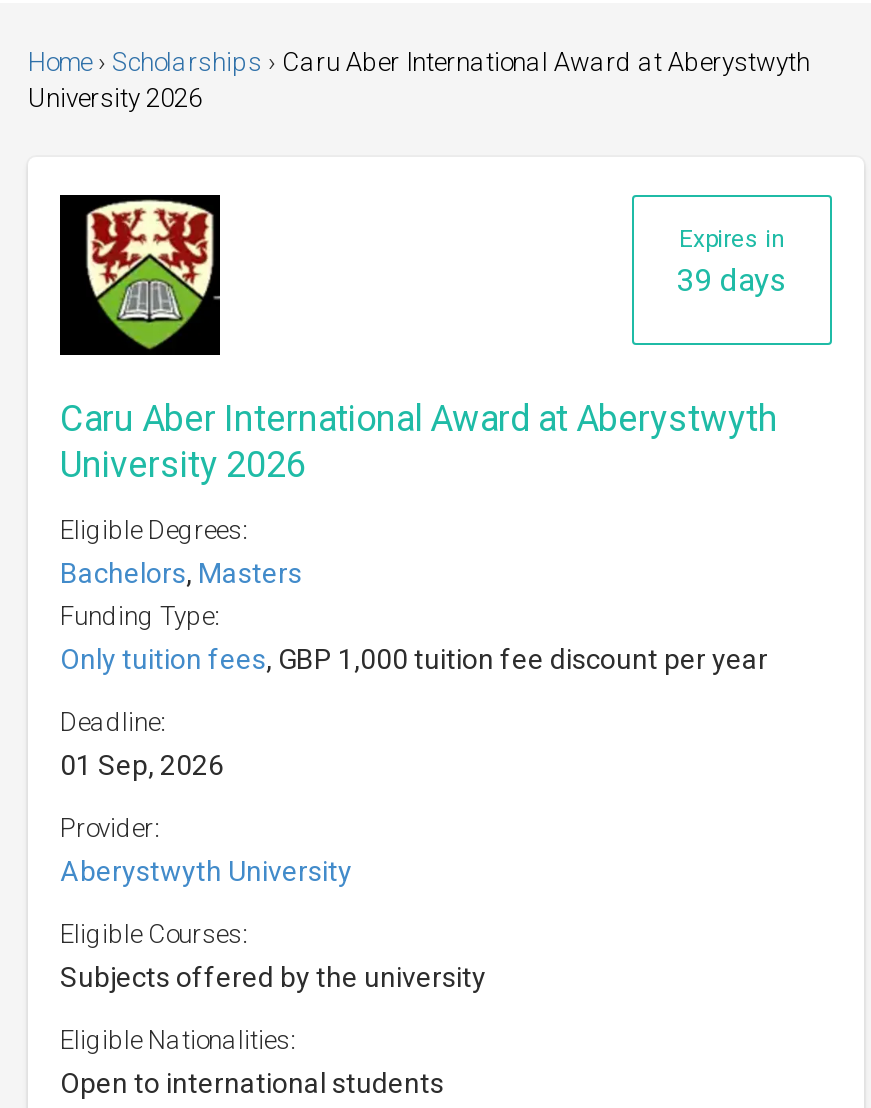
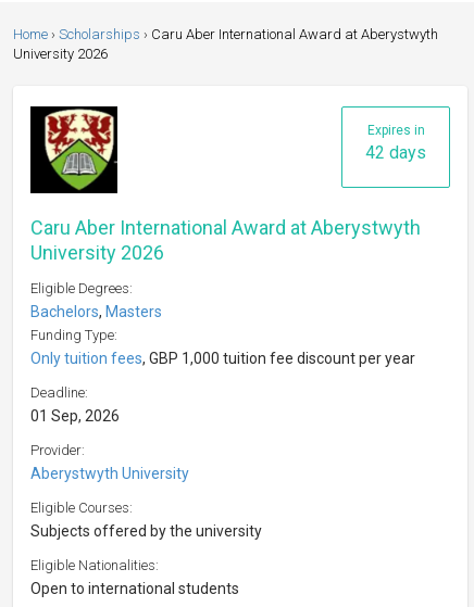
- 39 days
+ 42 days
